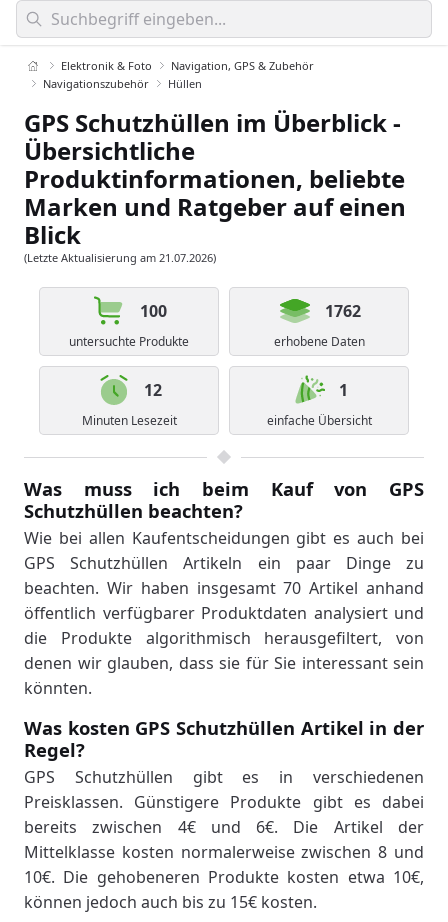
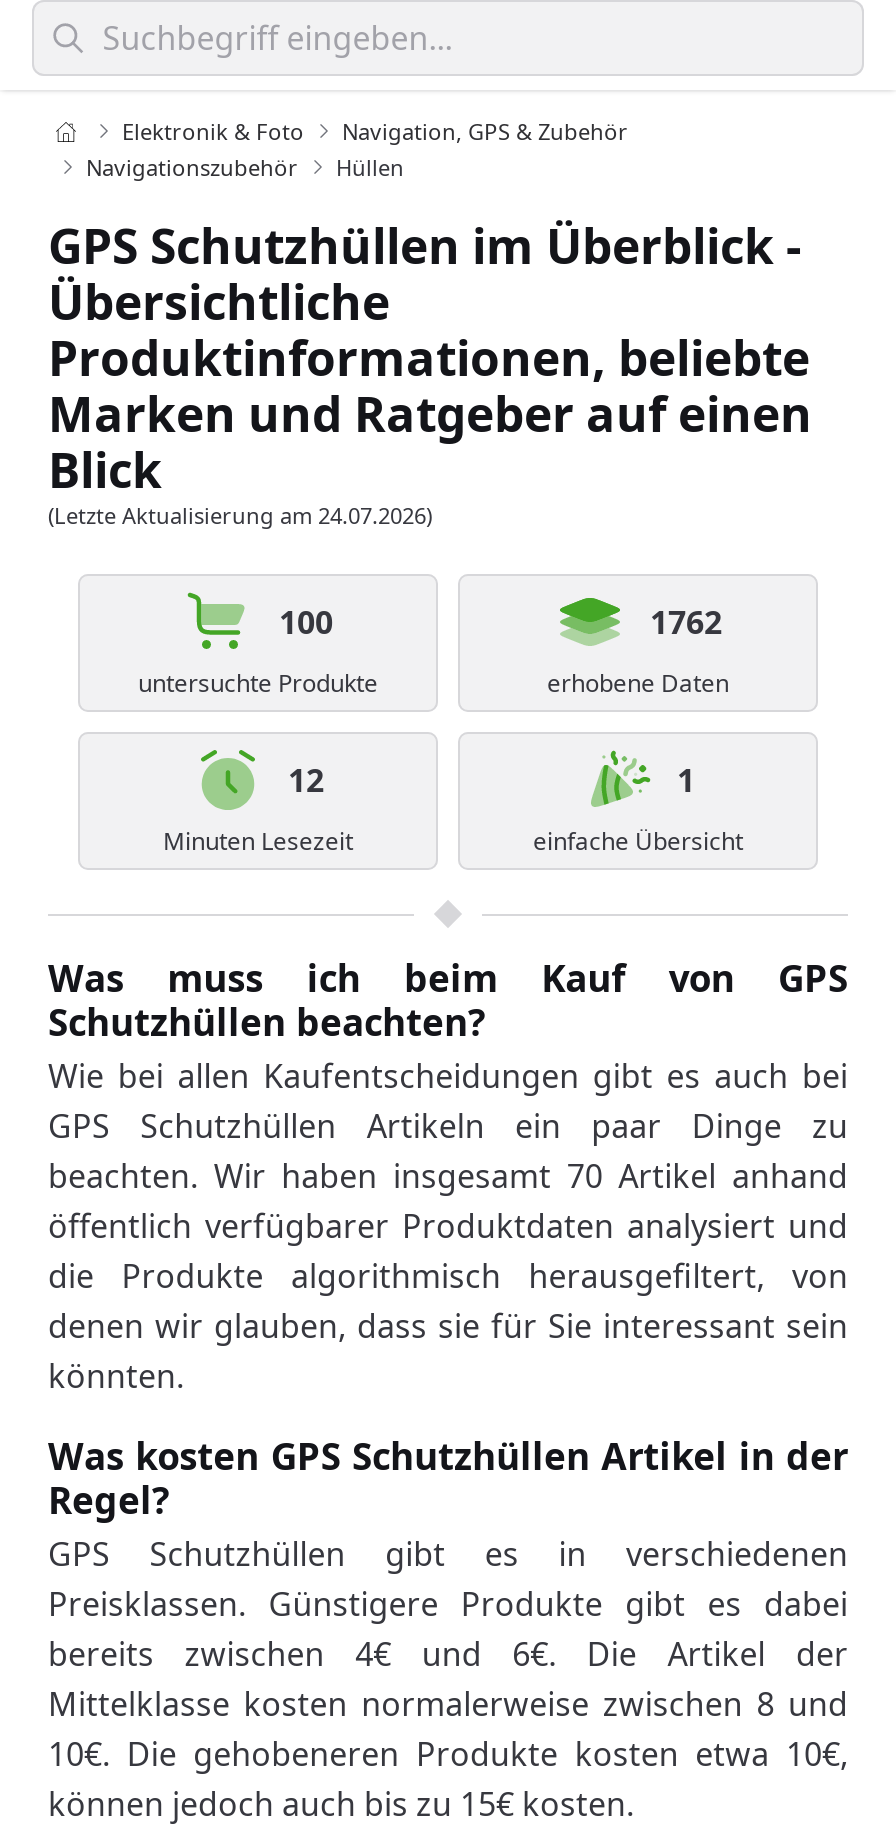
- (Letzte Aktualisierung am 21.07.2026)
+ (Letzte Aktualisierung am 24.07.2026)
